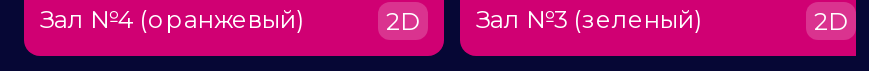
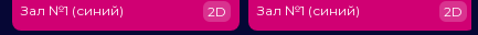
- Зал №4 (оранжевый)
+ Зал №1 (синий)

- 2D Зал №3 (зеленый)
+ 2D Зал №1 (синий)
